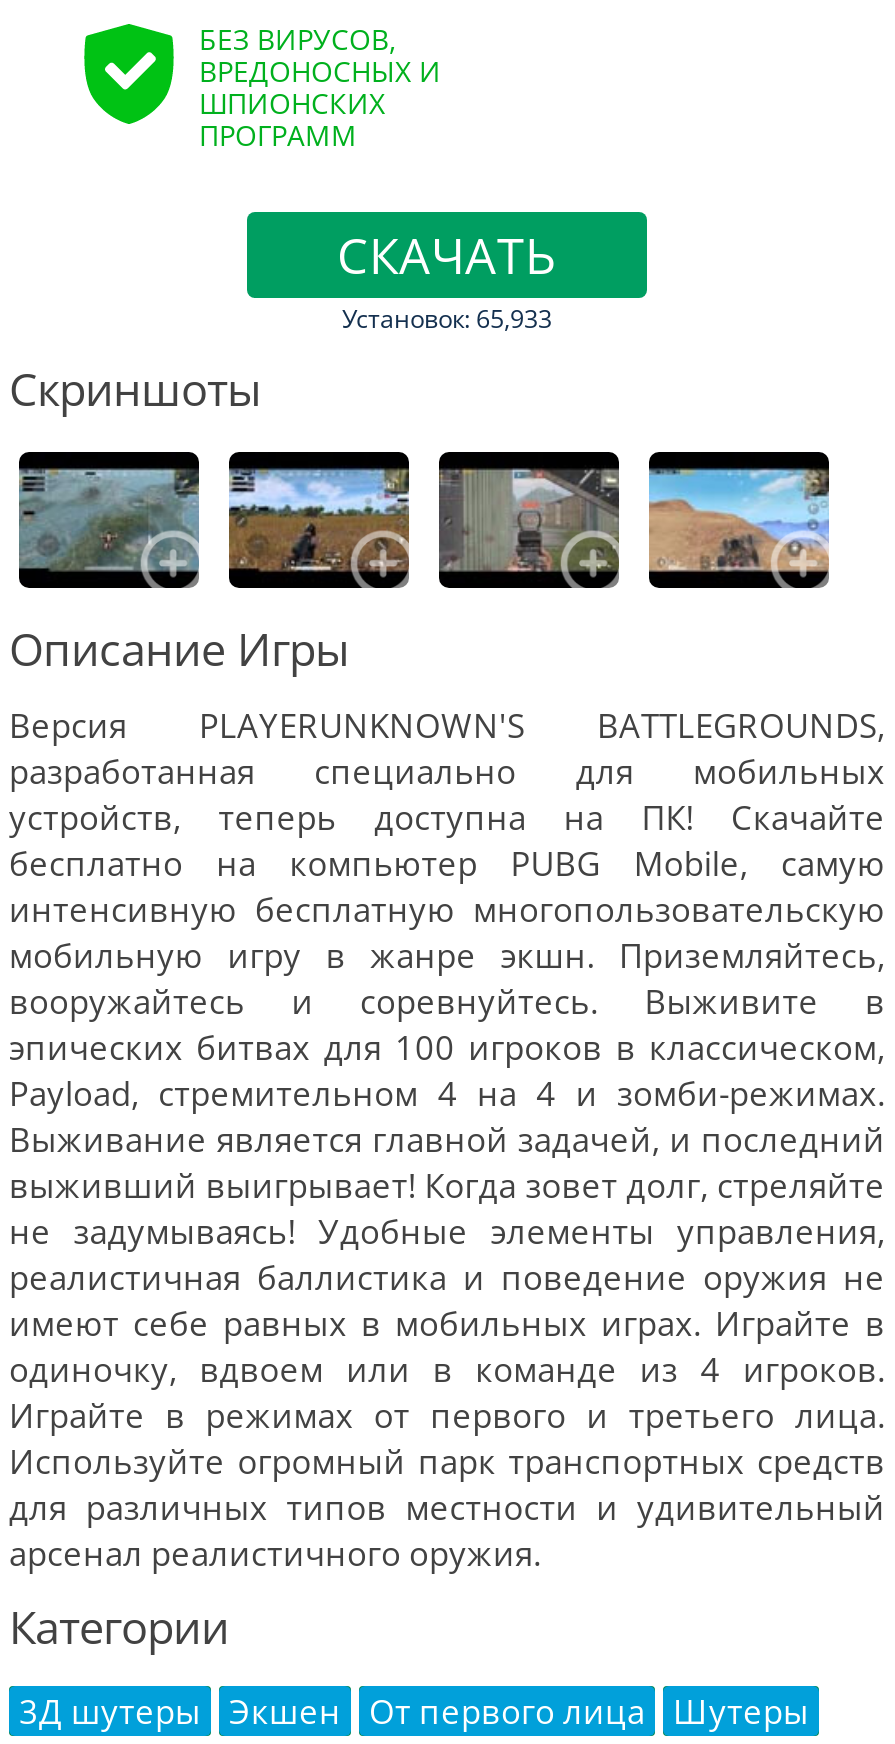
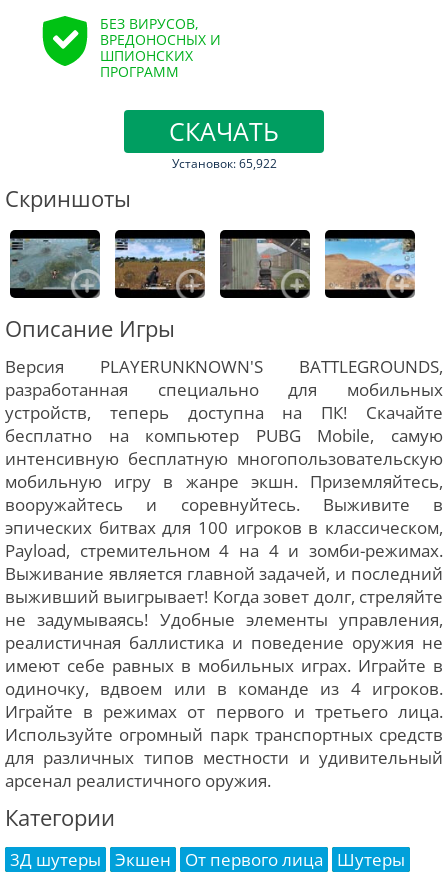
- Установок: 65,933
+ Установок: 65,922
